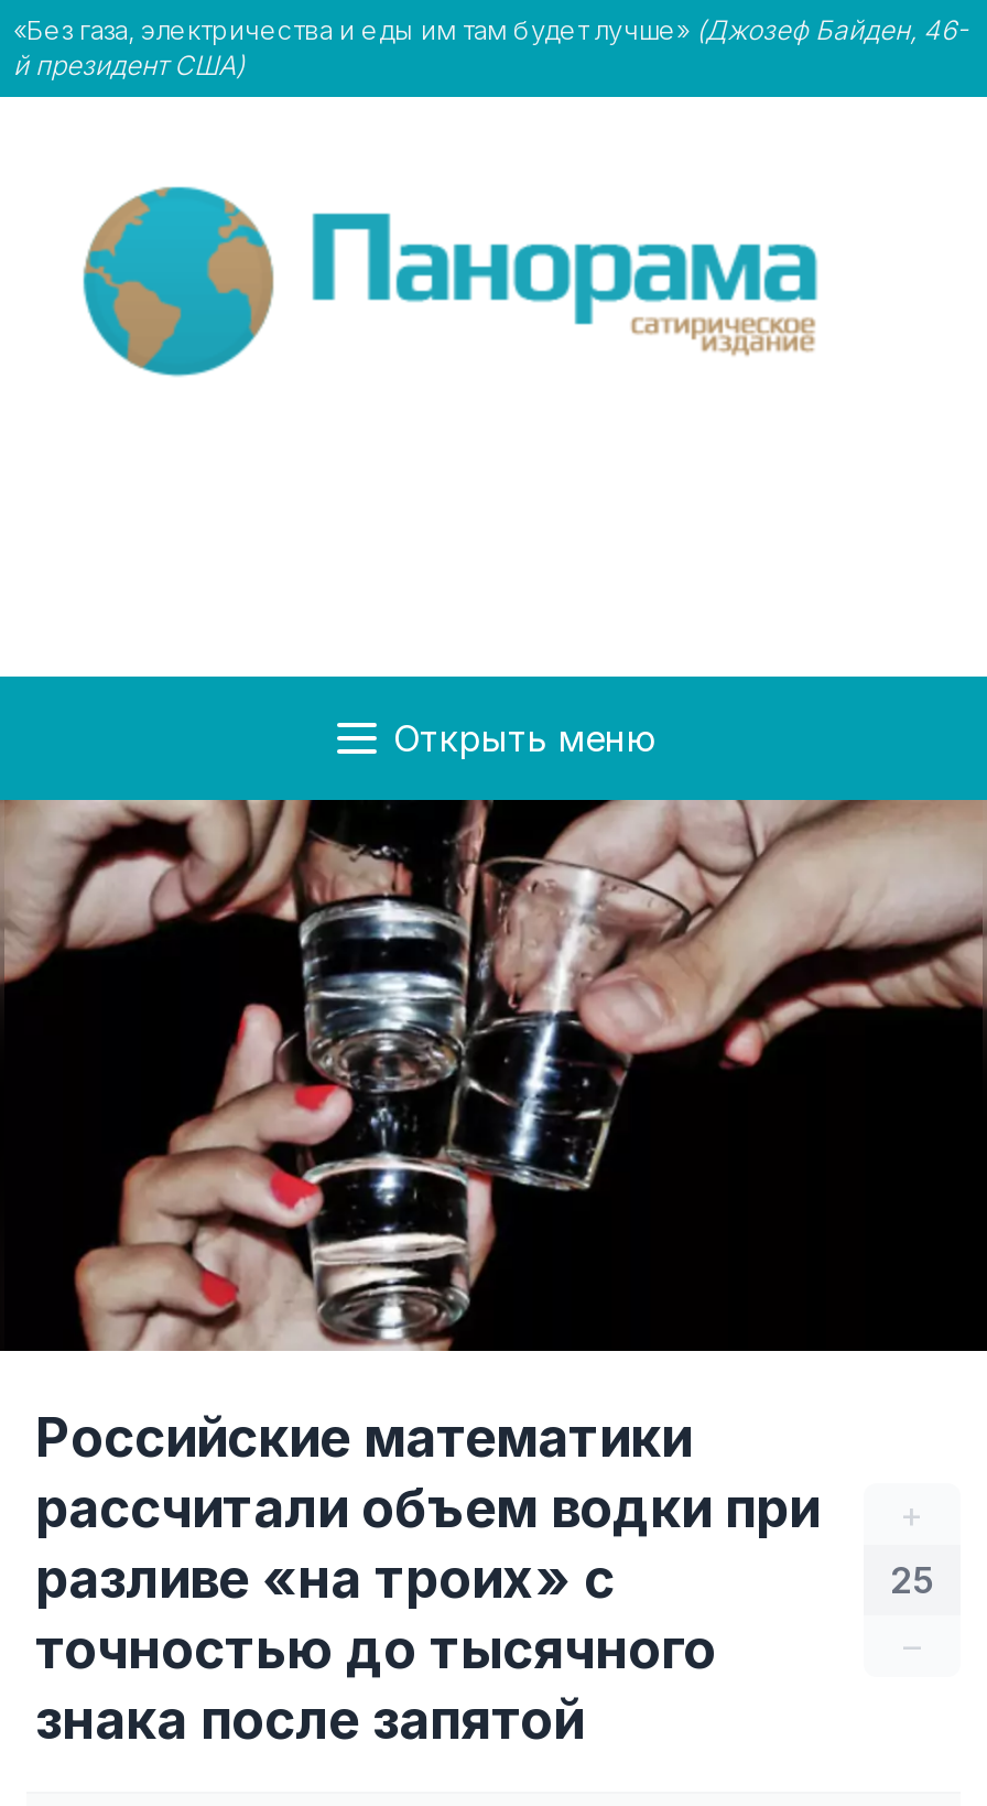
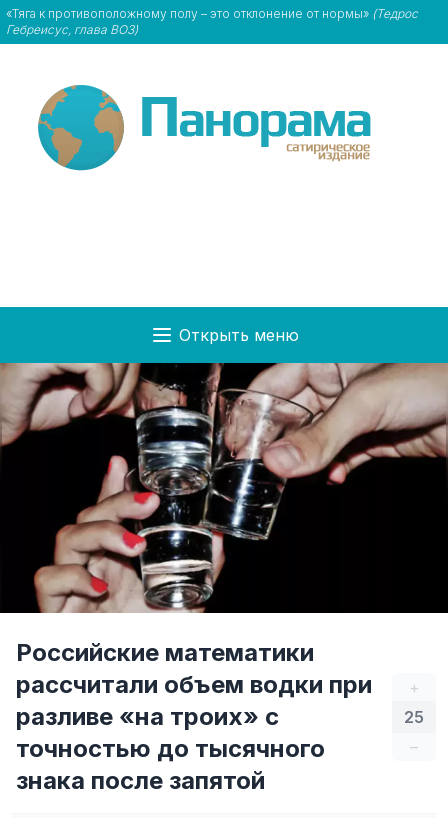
- «Без газа, электричества и еды им там будет лучше» (Джозеф Байден, 46-
- й президент США)
+ «Тяга к противоположному полу – это отклонение от нормы» (Тедрос
+ Гебреисус, глава ВОЗ)
